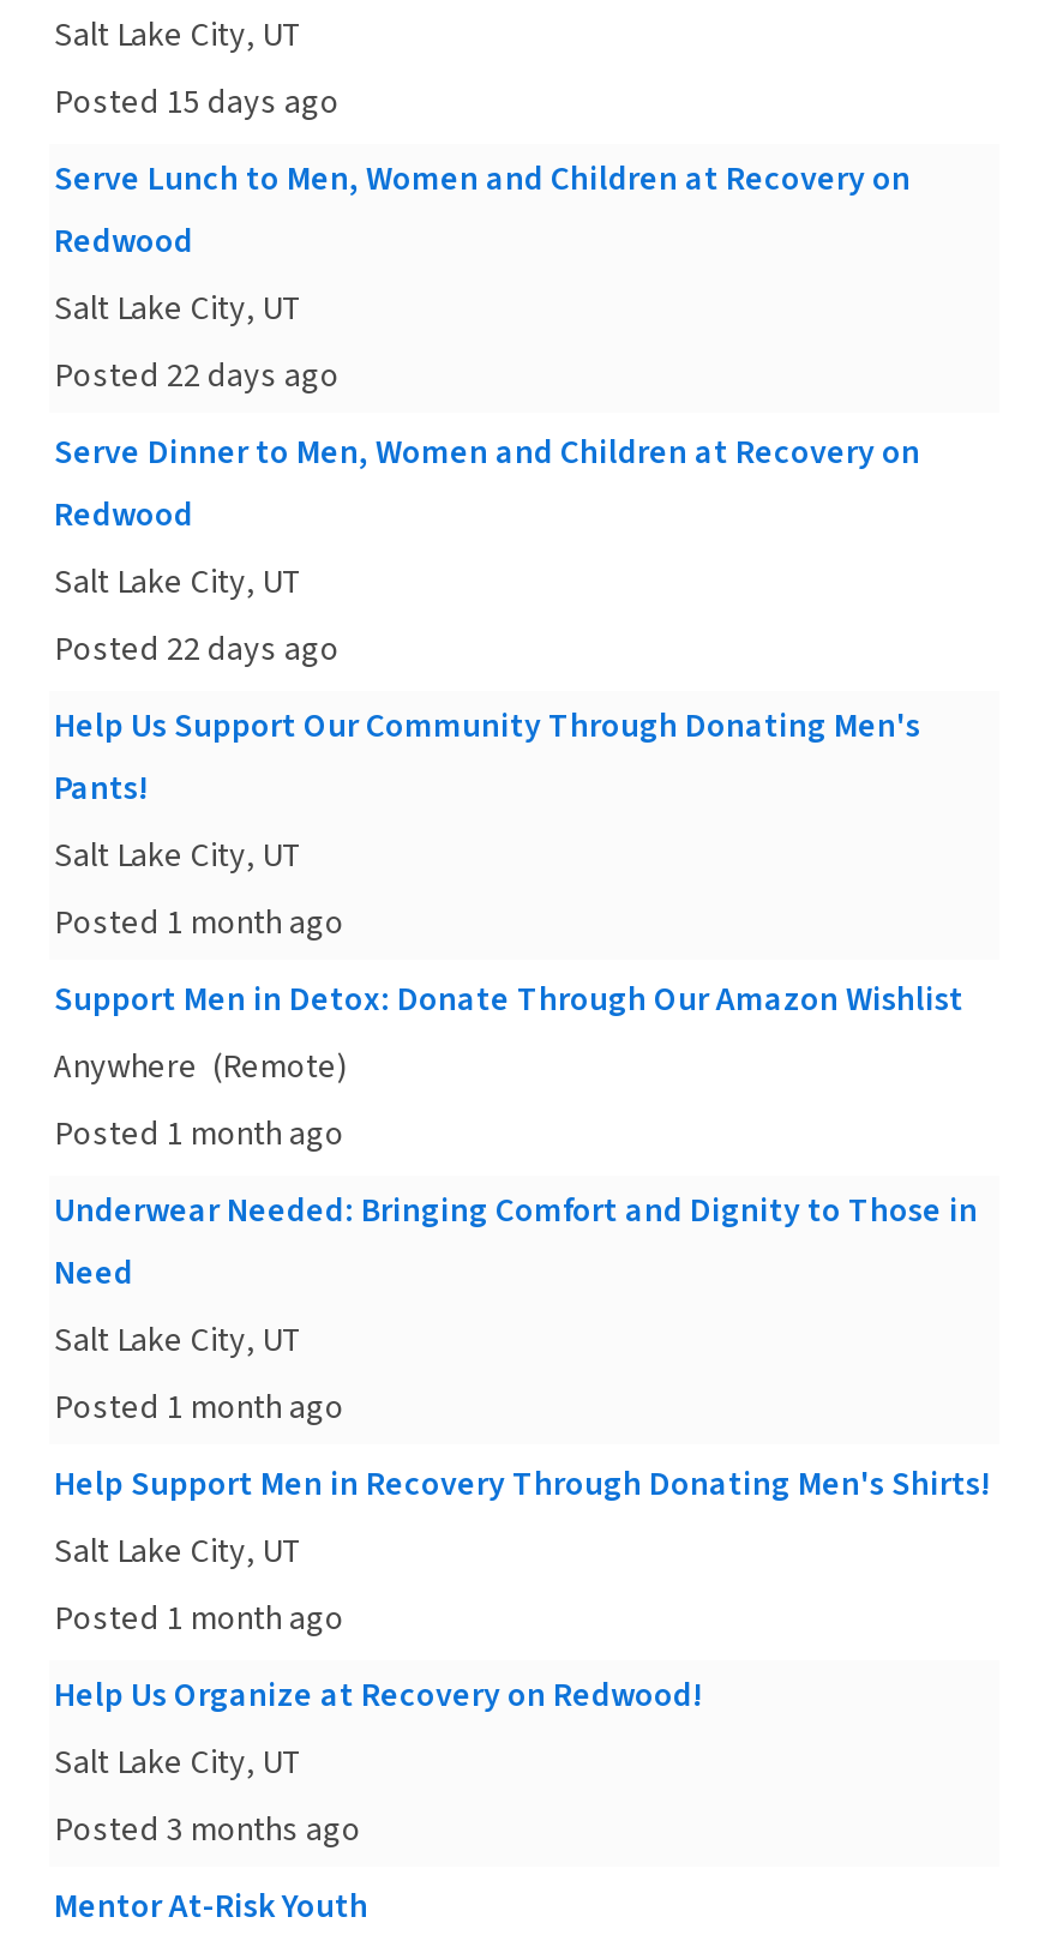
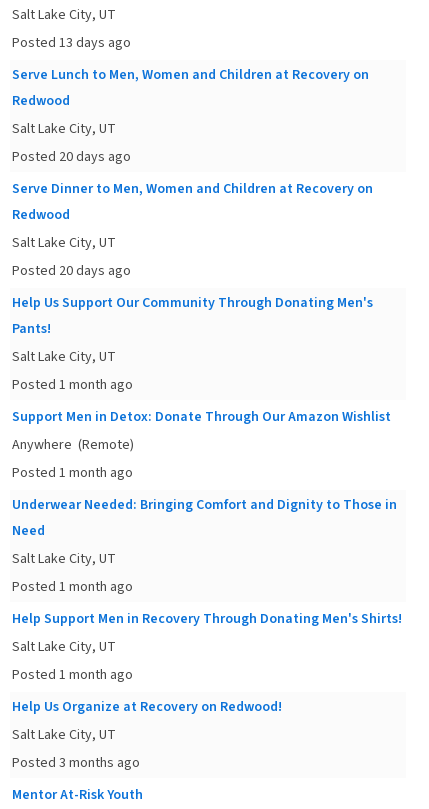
- Posted 15 days ago
+ Posted 13 days ago

- Posted 22 days ago
+ Posted 20 days ago

- Posted 22 days ago
+ Posted 20 days ago
